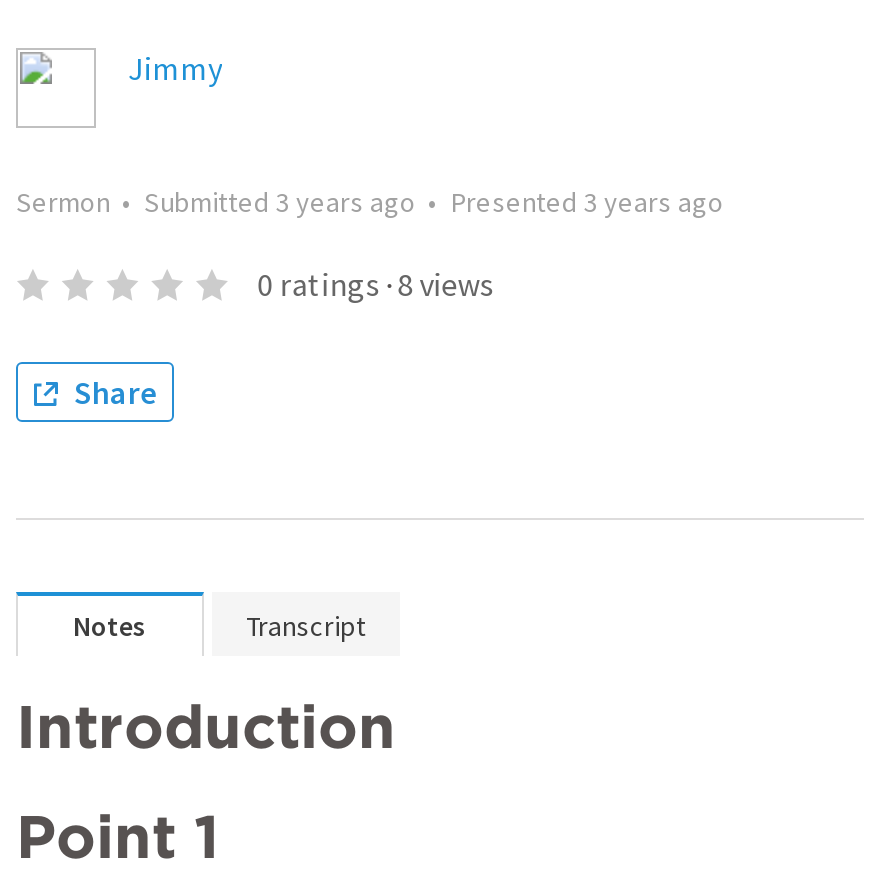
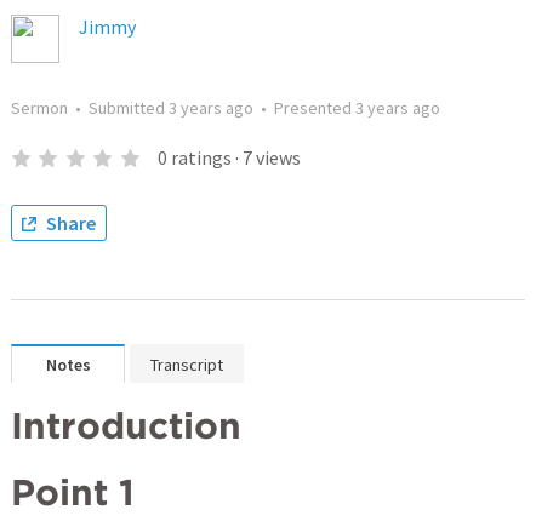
- 0 ratings · 8 views
+ 0 ratings · 7 views
